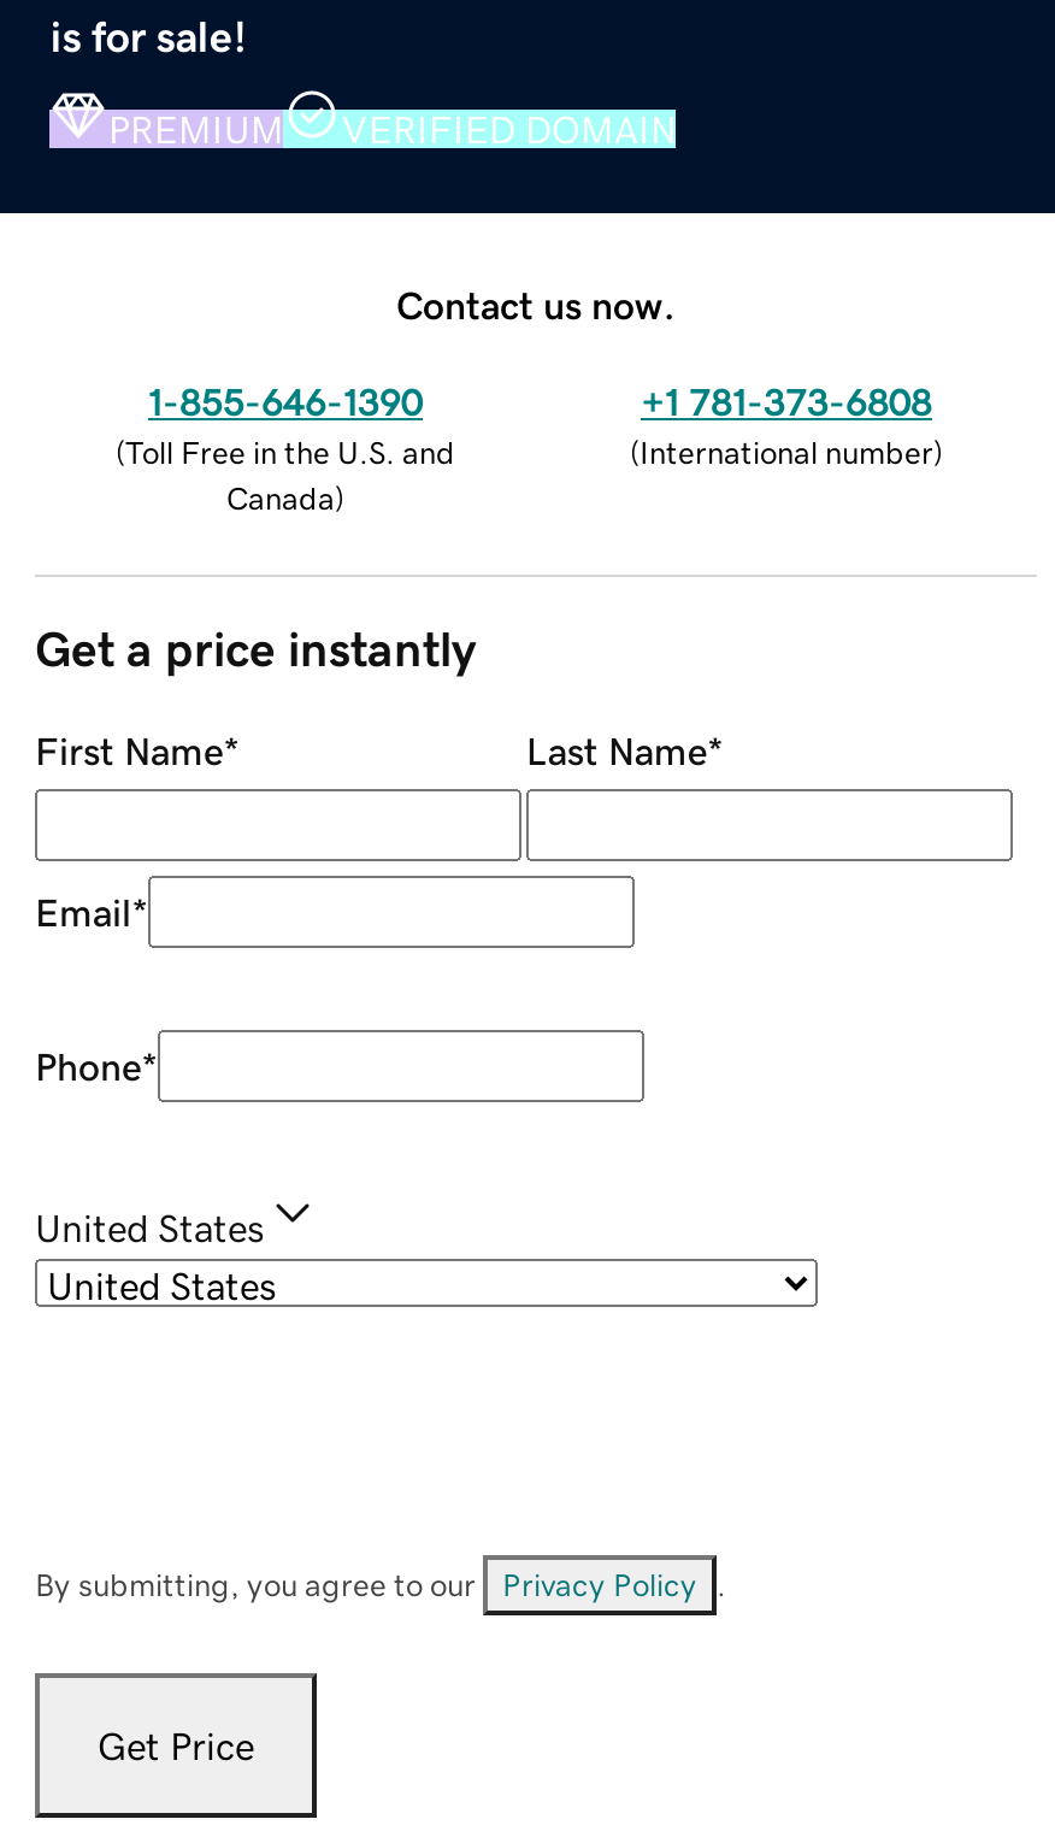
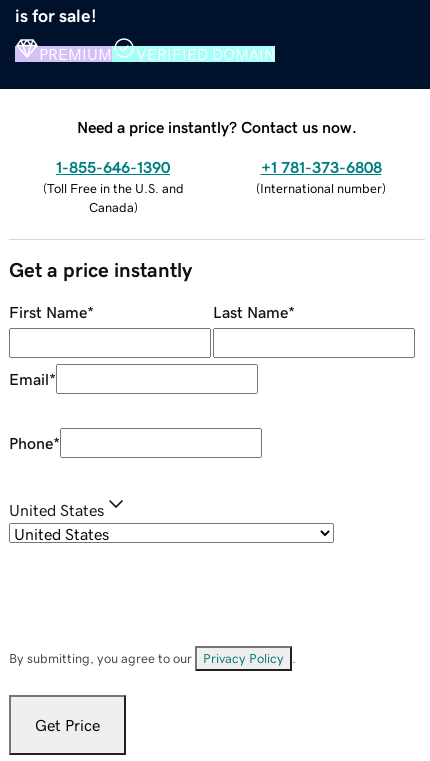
- Contact us now.
+ Need a price instantly? Contact us now.
